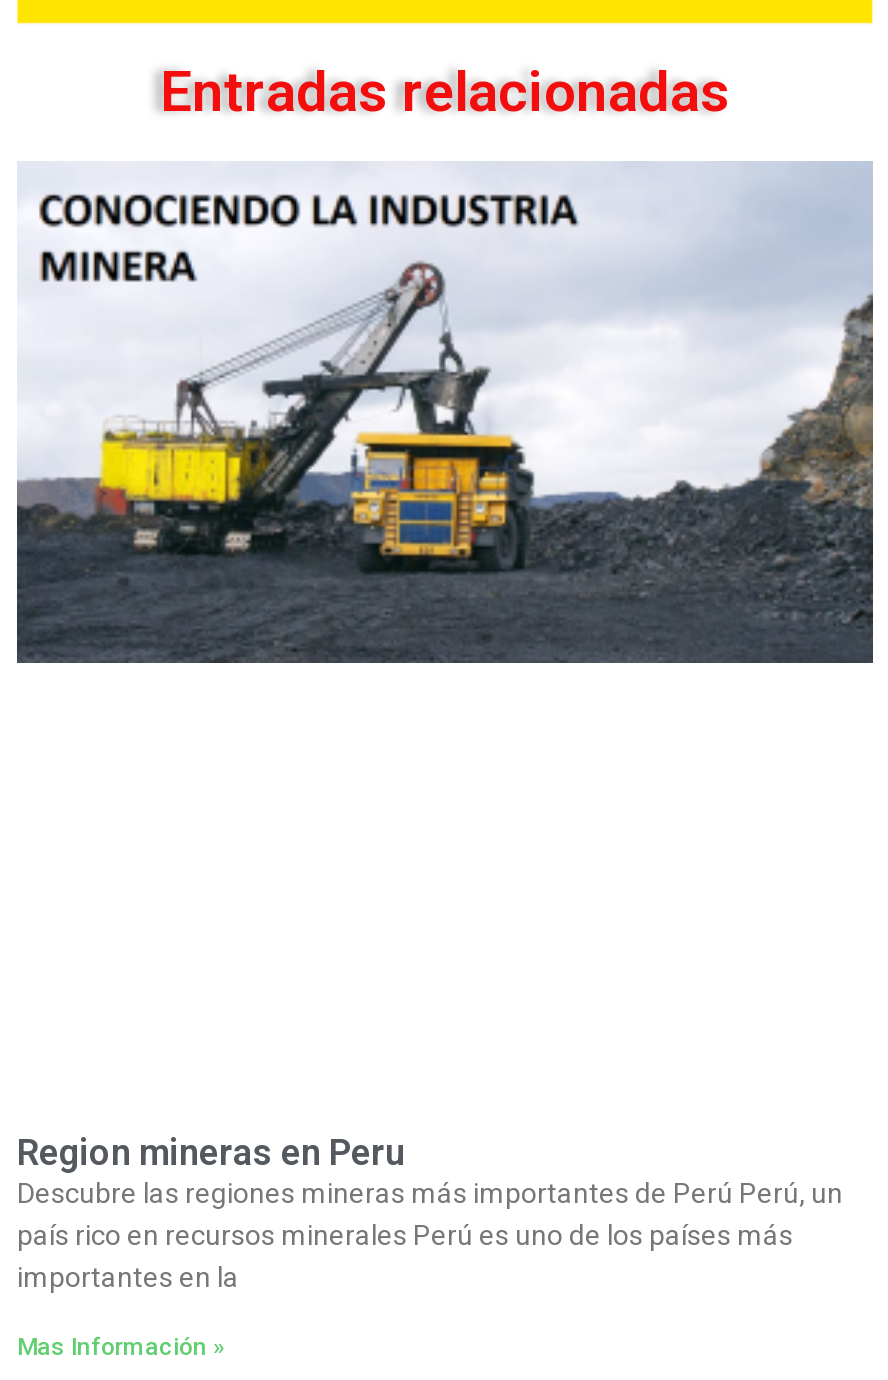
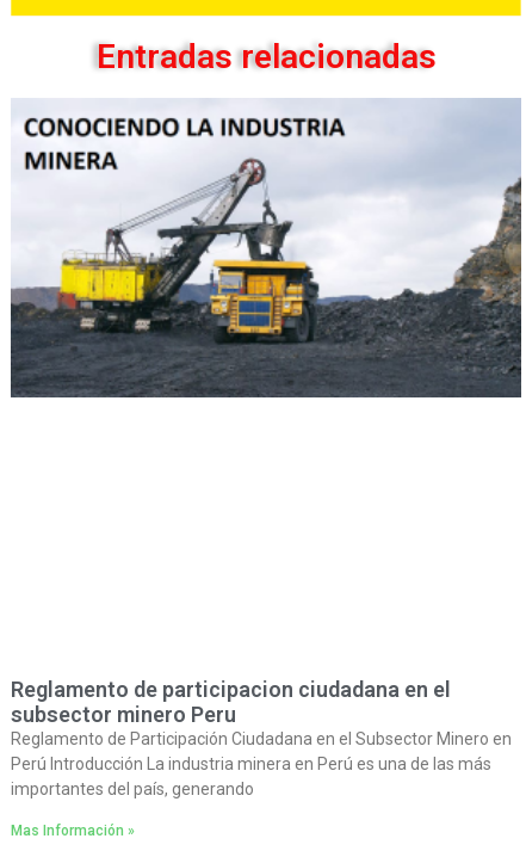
- Region mineras en Peru
- Descubre las regiones mineras más importantes de Perú Perú, un
- país rico en recursos minerales Perú es uno de los países más
- importantes en la
+ Reglamento de participacion ciudadana en el
+ subsector minero Peru
+ Reglamento de Participación Ciudadana en el Subsector Minero en
+ Perú Introducción La industria minera en Perú es una de las más
+ importantes del país, generando
